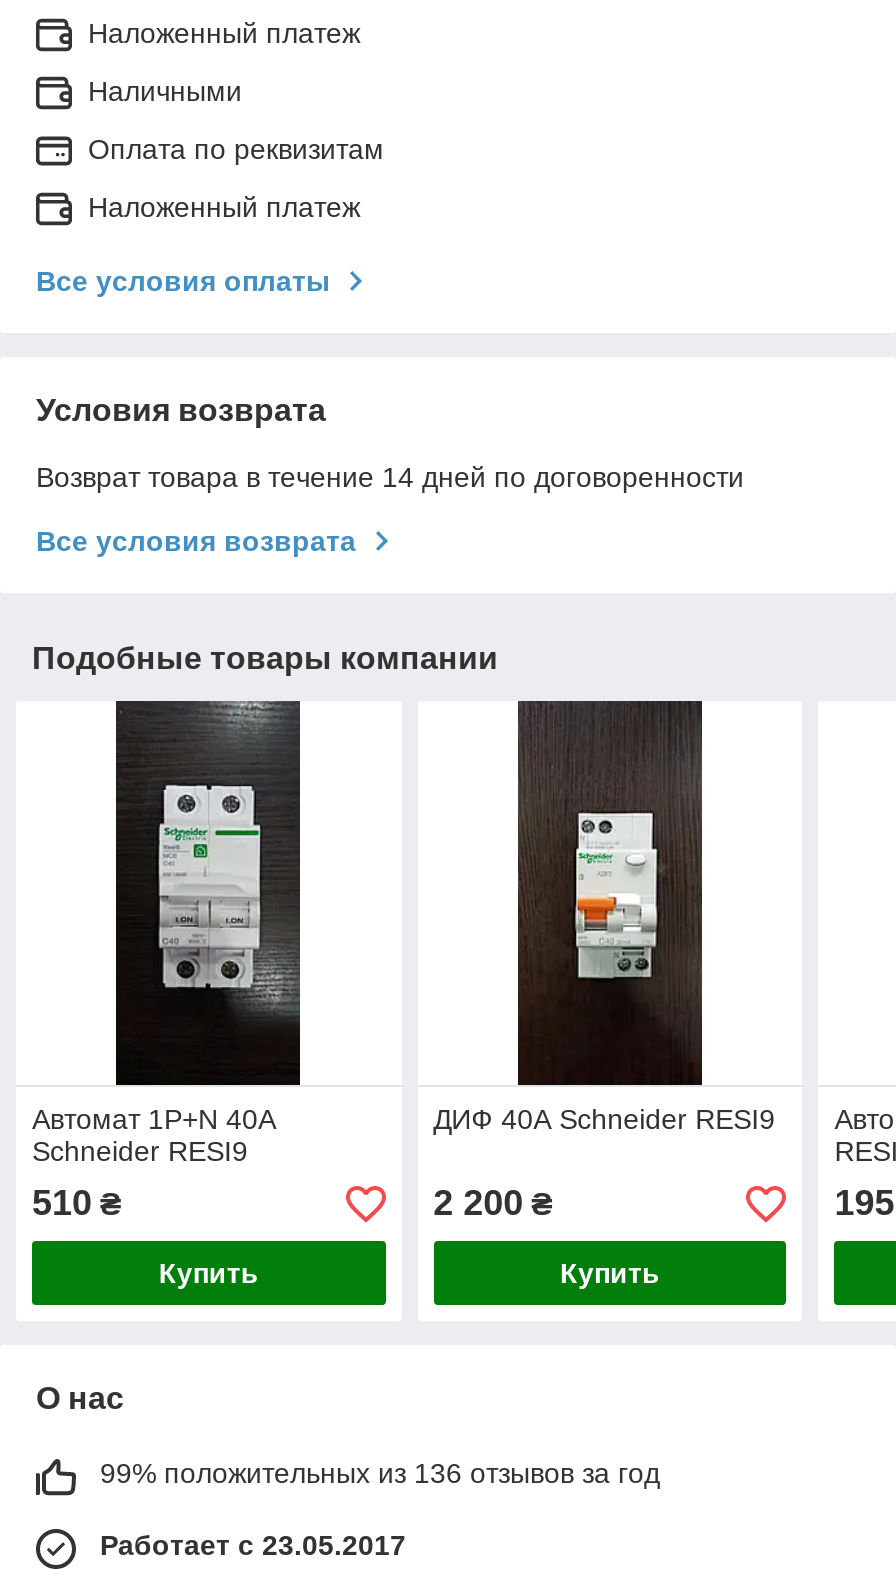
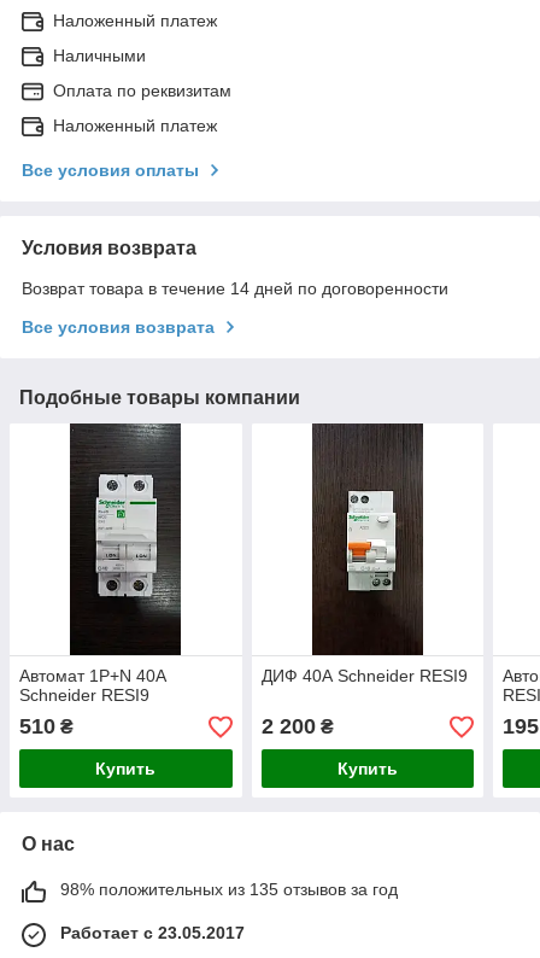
- 99% положительных из 136 отзывов за год
+ 98% положительных из 135 отзывов за год
